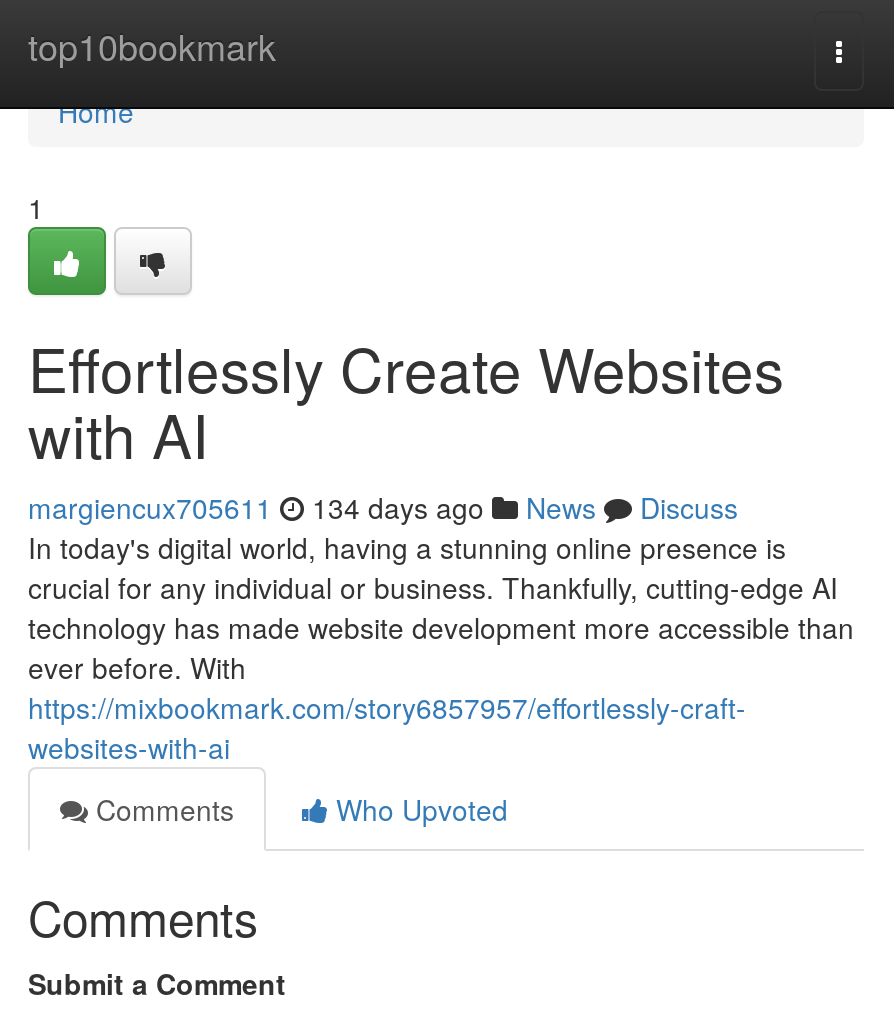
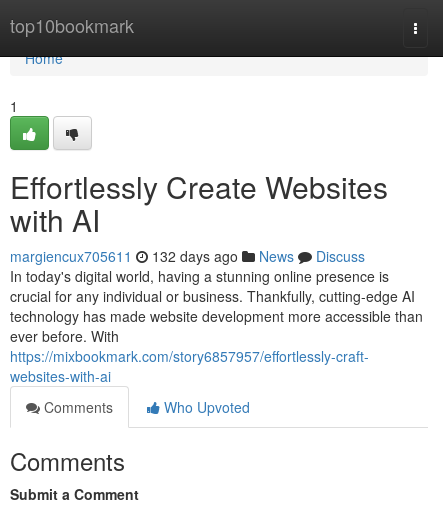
- margiencux705611 134 days ago News Discuss
+ margiencux705611 132 days ago News Discuss
